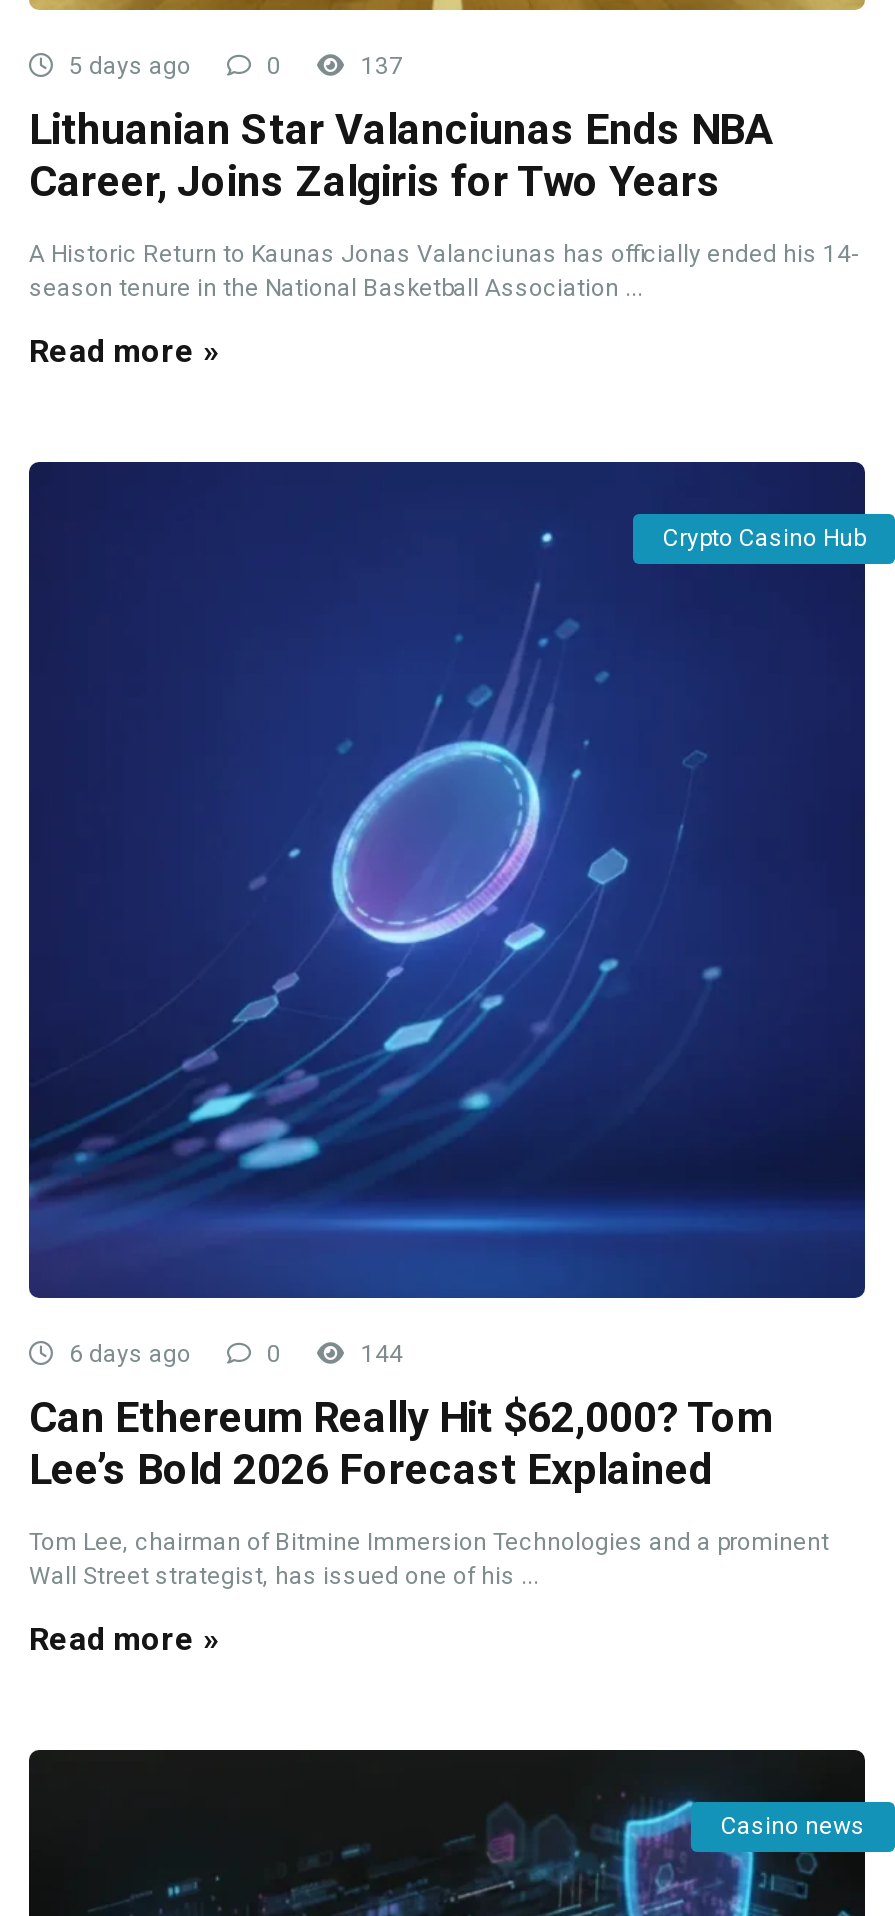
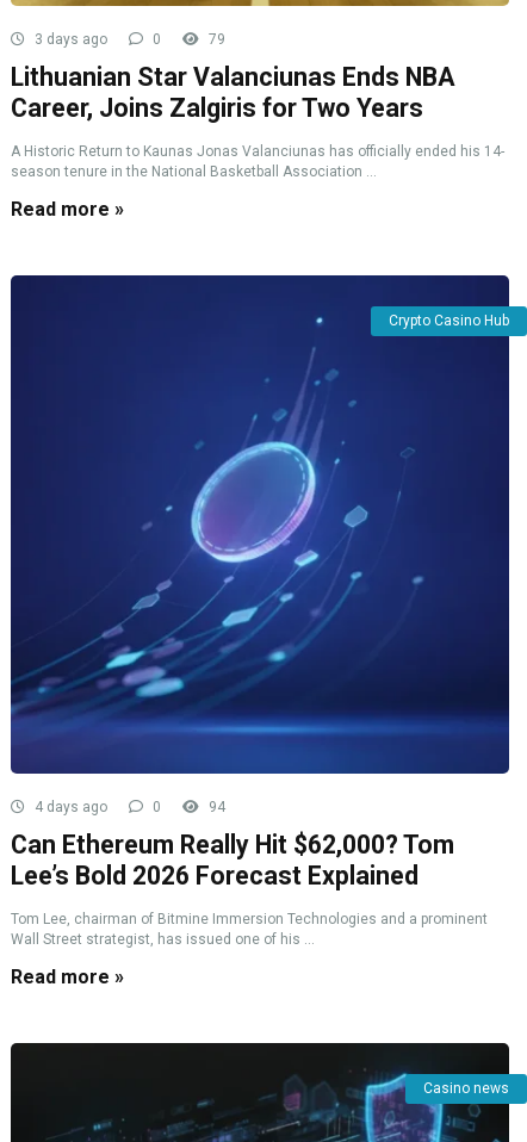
- 5 days ago
+ 3 days ago

- 137
+ 79

- 6 days ago
+ 4 days ago

- 144
+ 94
